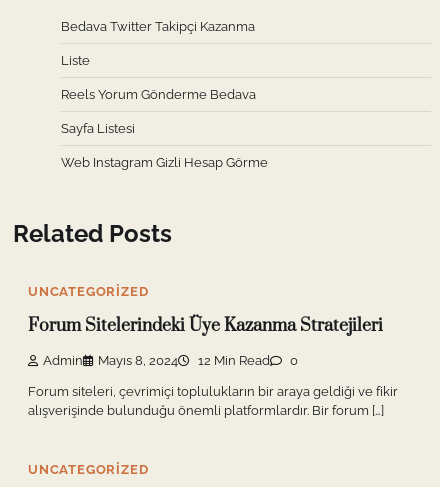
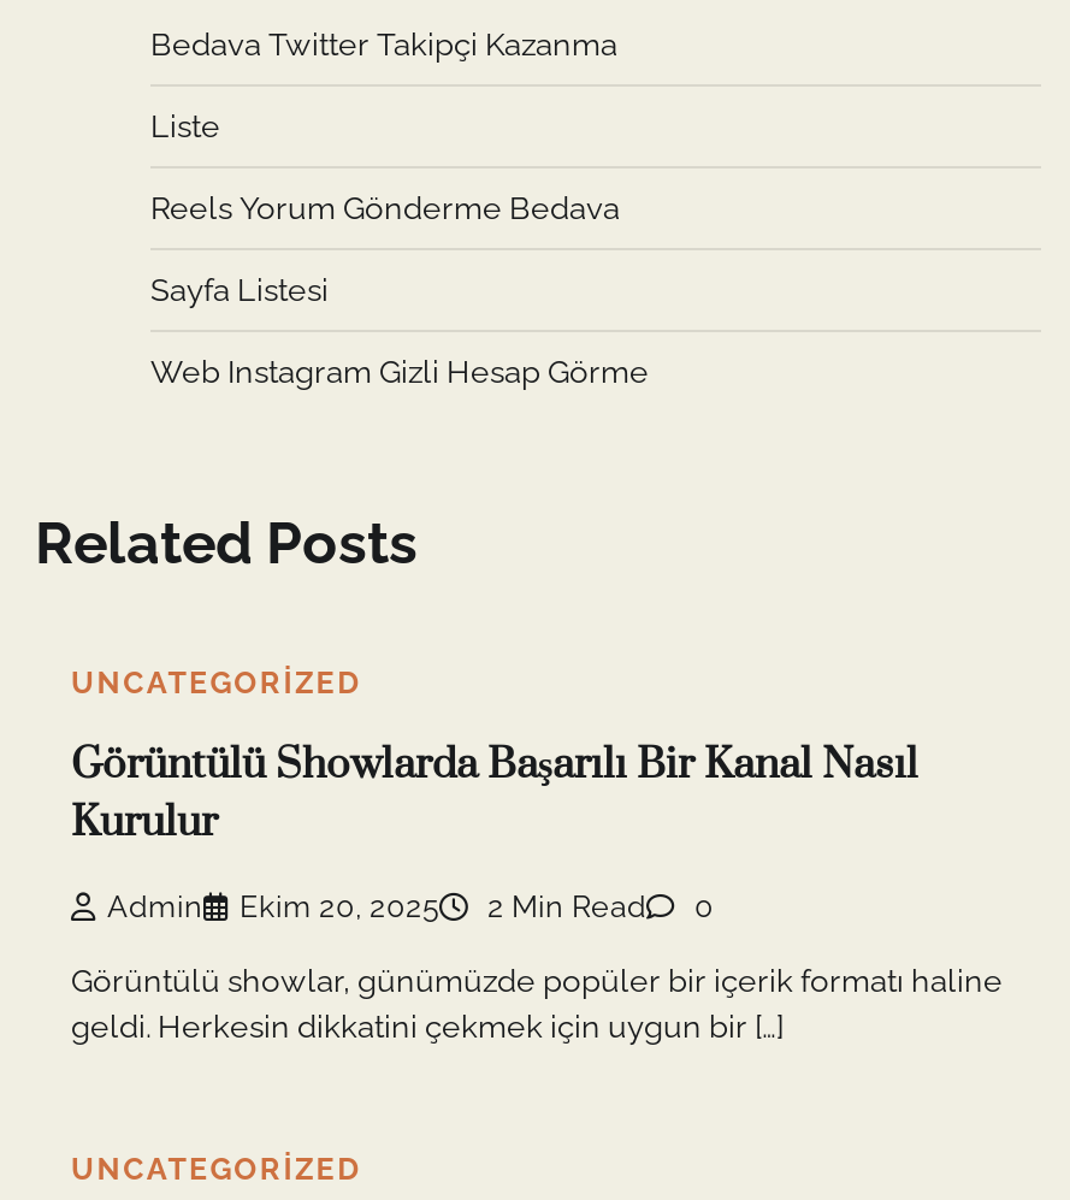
- Forum Sitelerindeki Üye Kazanma Stratejileri
+ Görüntülü Showlarda Başarılı Bir Kanal Nasıl
+ Kurulur

- Mayıs 8, 2024
- 12 Min Read
+ Ekim 20, 2025
+ 2 Min Read

- Forum siteleri, çevrimiçi toplulukların bir araya geldiği ve fikir
- alışverişinde bulunduğu önemli platformlardır. Bir forum […]
+ Görüntülü showlar, günümüzde popüler bir içerik formatı haline
+ geldi. Herkesin dikkatini çekmek için uygun bir […]
